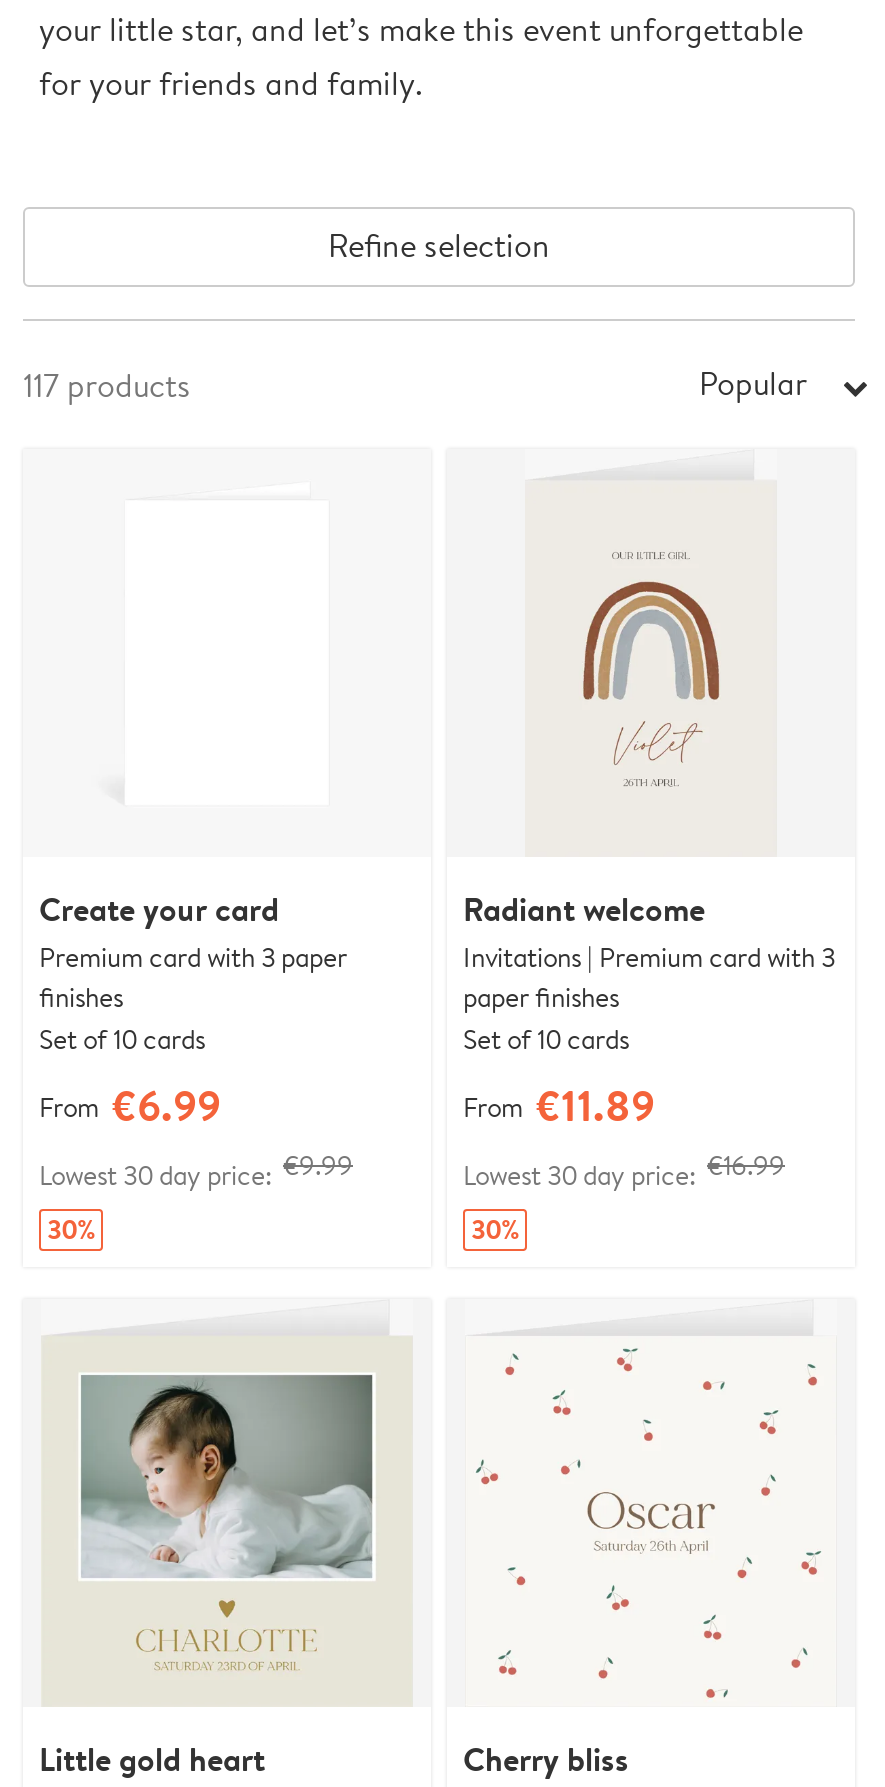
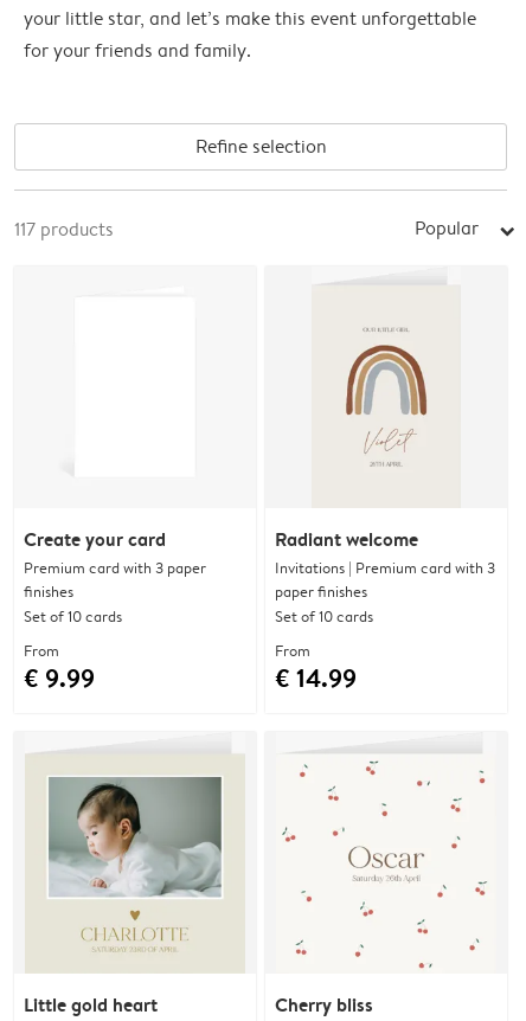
- From €6.99
- Lowest 30 day price: €9.99
- 30%
+ From
+ € 9.99

- From €11.89
- Lowest 30 day price: €16.99
- 30%
+ From
+ € 14.99
